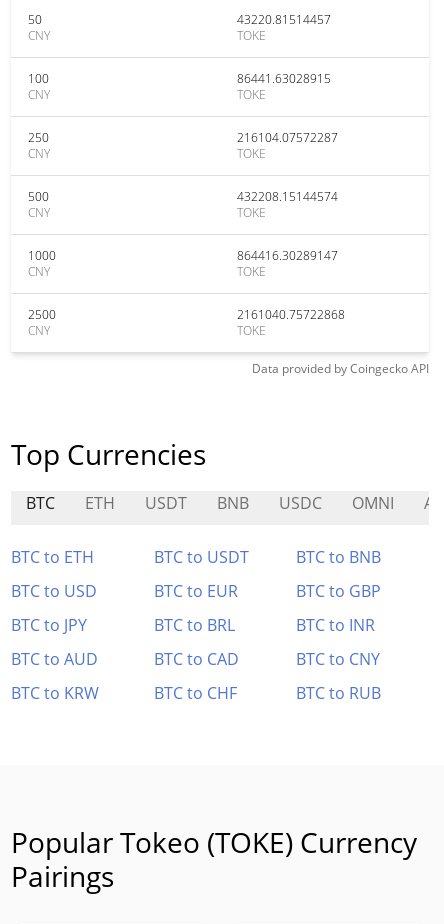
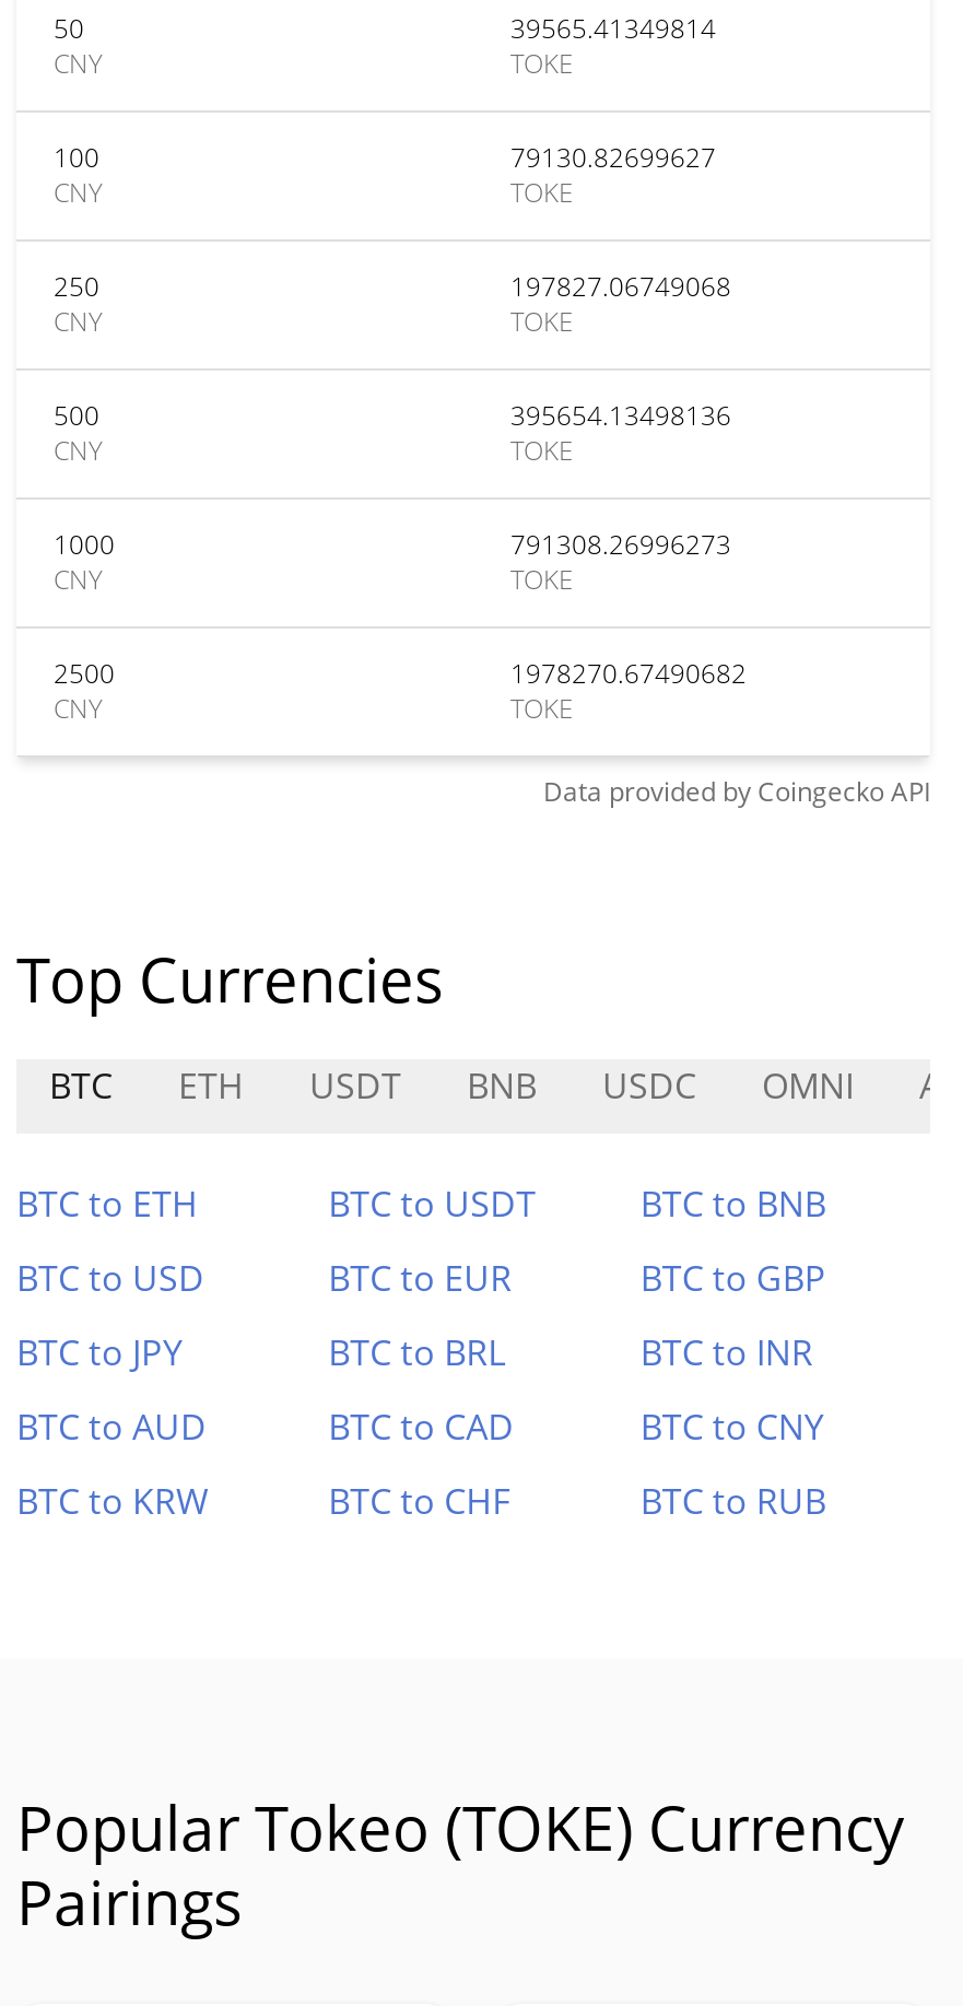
- 43220.81514457
+ 39565.41349814

- 86441.63028915
+ 79130.82699627

- 216104.07572287
+ 197827.06749068

- 432208.15144574
+ 395654.13498136

- 864416.30289147
+ 791308.26996273

- 2161040.75722868
+ 1978270.67490682
